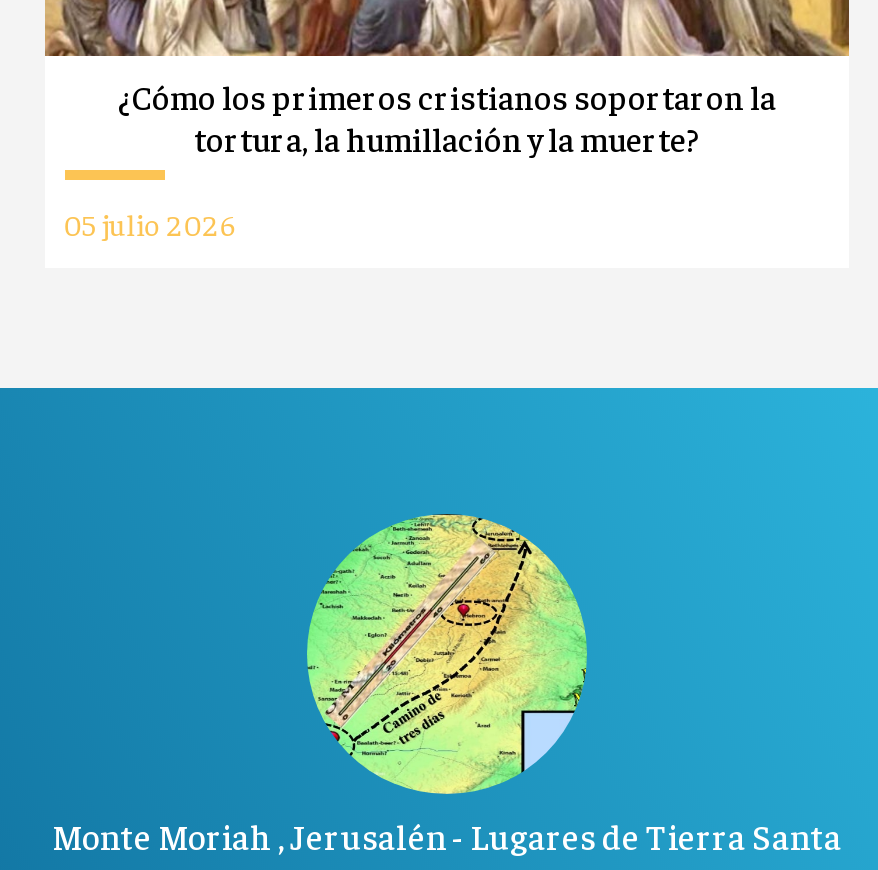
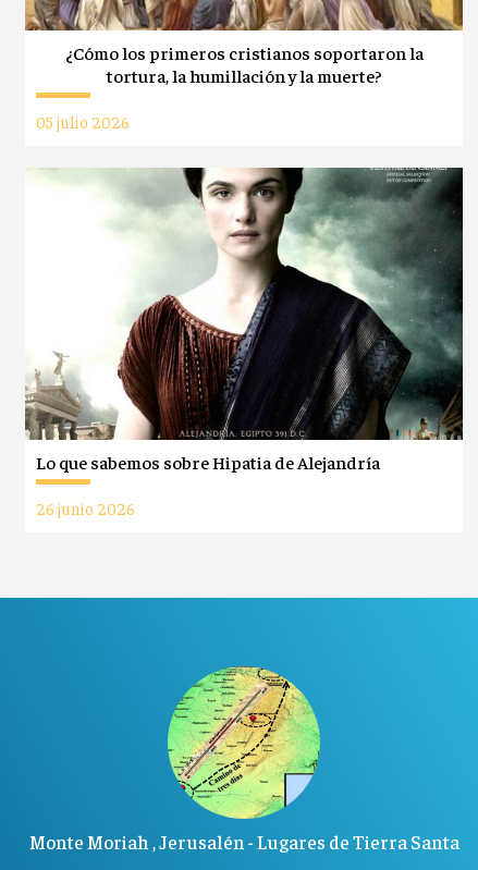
+ [image]
+ Lo que sabemos sobre Hipatia de Alejandría
+ 26 junio 2026
